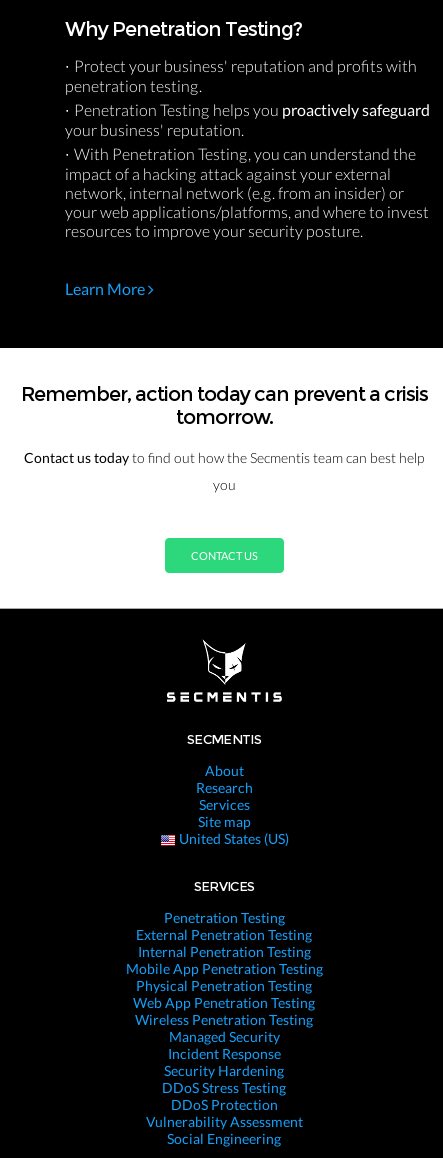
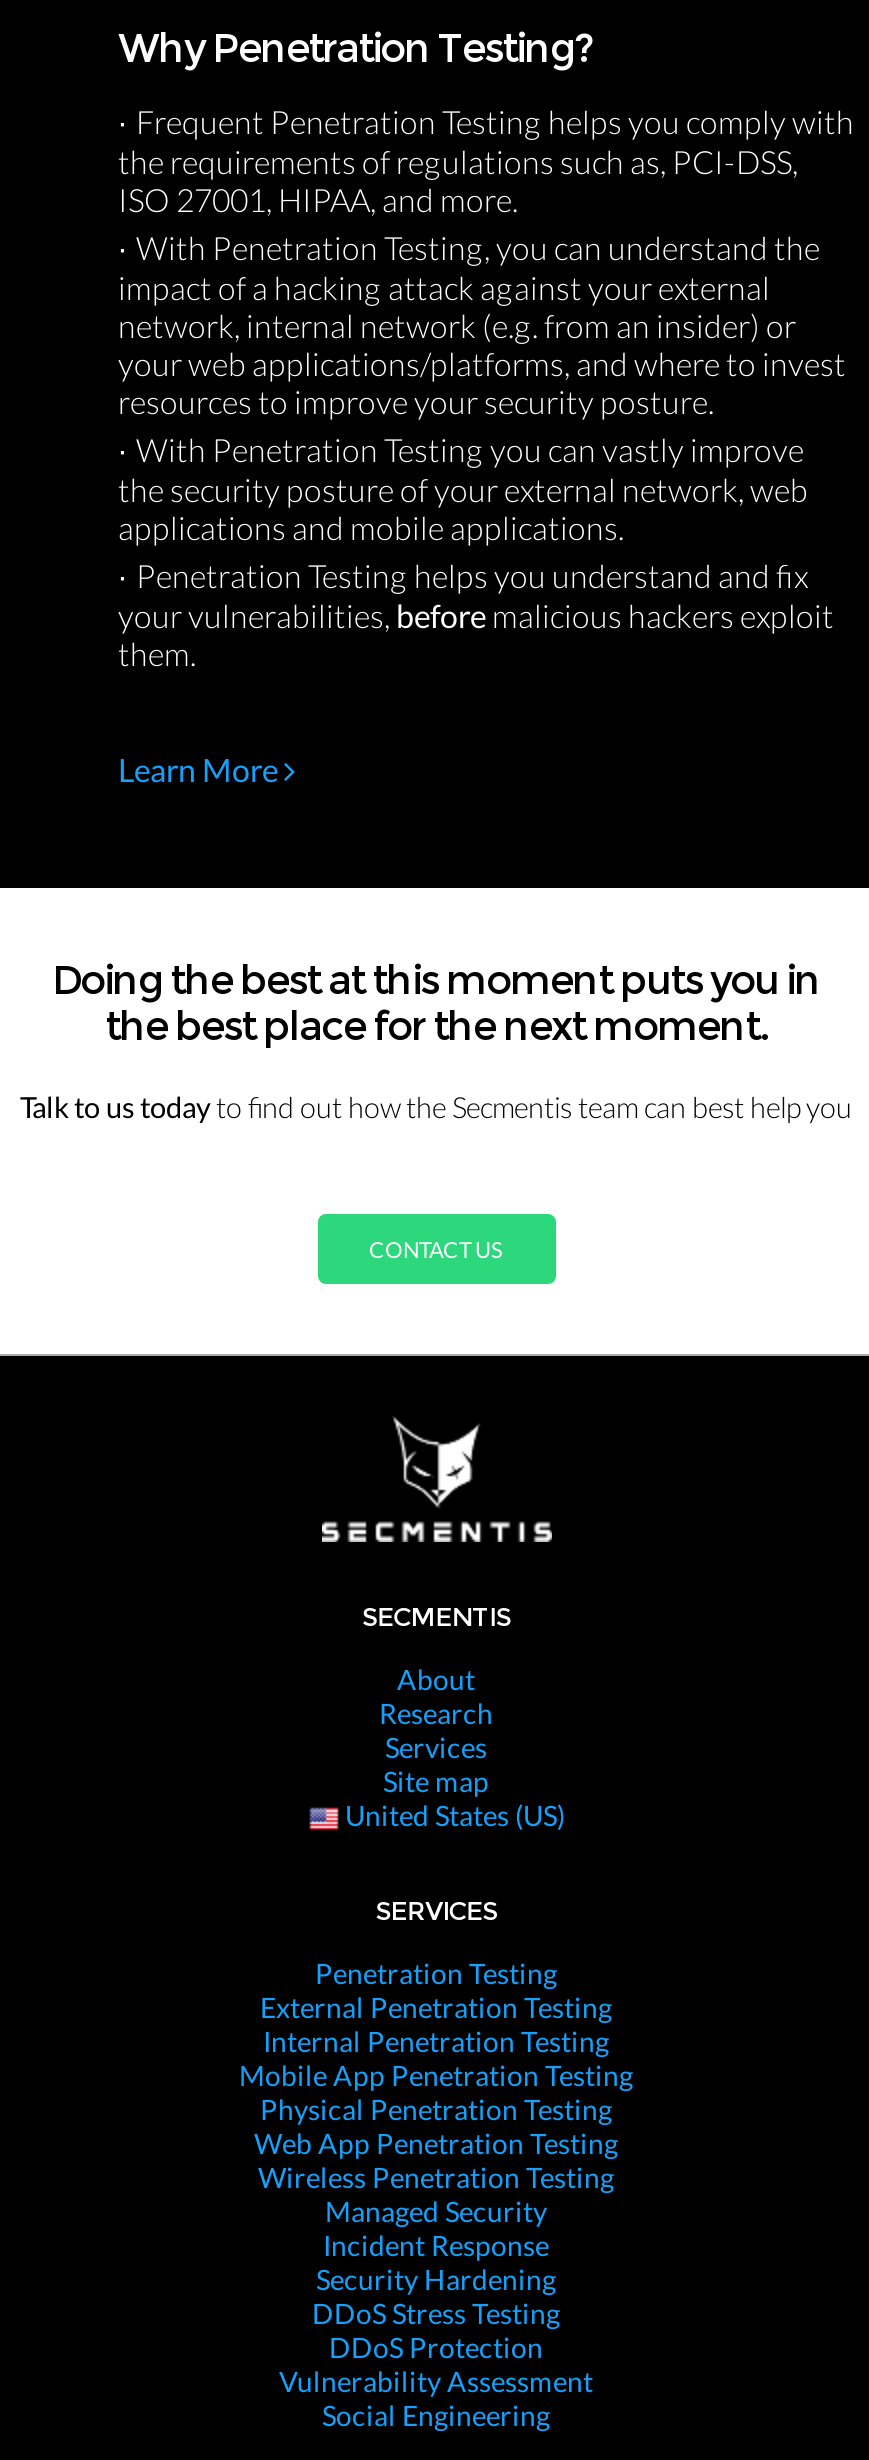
- Protect your business' reputation and profits with
- penetration testing.
- Penetration Testing helps you proactively safeguard
- your business' reputation.
+ Frequent Penetration Testing helps you comply with
+ the requirements of regulations such as, PCI-DSS,
+ ISO 27001, HIPAA, and more.

moved up: With Penetration Testing, you can understand the | impact of a hacking attack against your external | network, internal network (e.g. from an insider) or | your web applications/platforms, and where to invest | resources to improve your security posture.

+ With Penetration Testing you can vastly improve
+ the security posture of your external network, web
+ applications and mobile applications.
+ Penetration Testing helps you understand and fix
+ your vulnerabilities, before malicious hackers exploit
+ them.

moved down: Learn More

- Remember, action today can prevent a crisis
- tomorrow.
- Contact us today to find out how the Secmentis team can best help
- you
+ Doing the best at this moment puts you in
+ the best place for the next moment.
+ Talk to us today to find out how the Secmentis team can best help you
